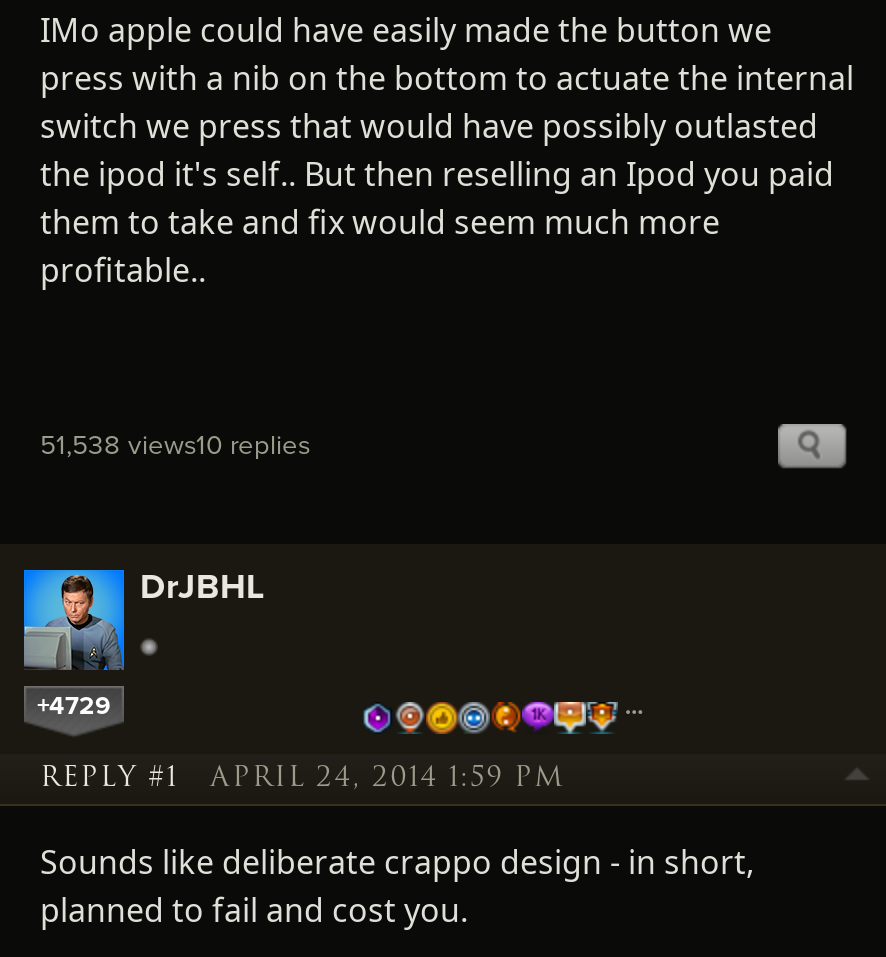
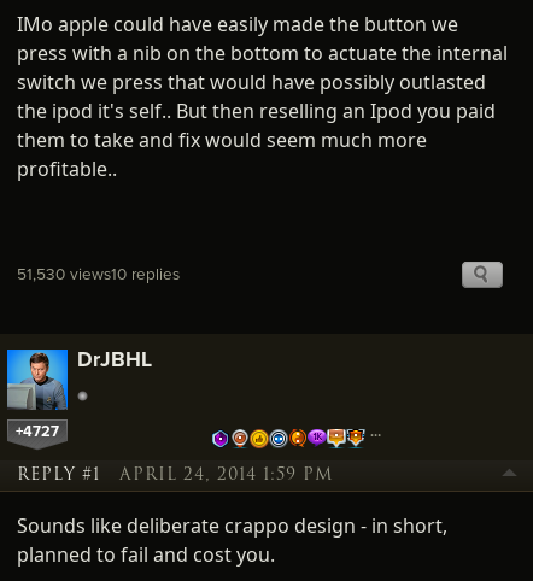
- 51,538 views10 replies
+ 51,530 views10 replies

- +4729
+ +4727
